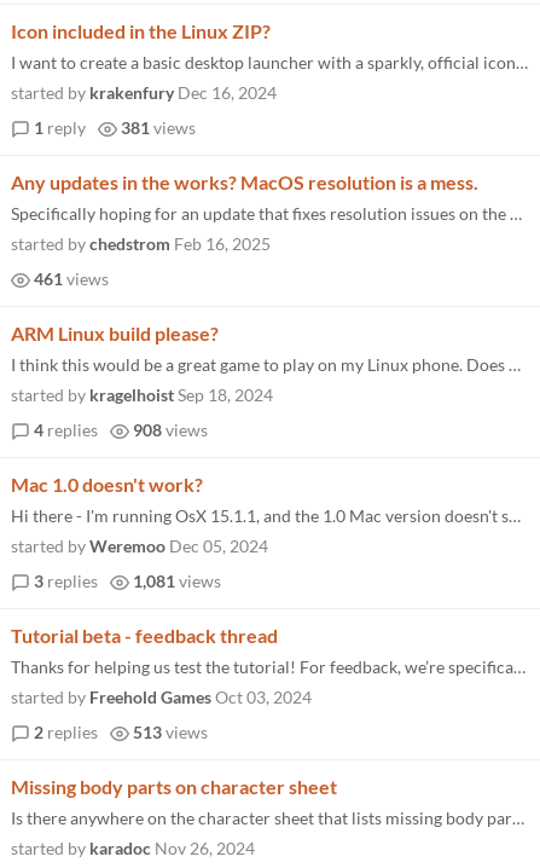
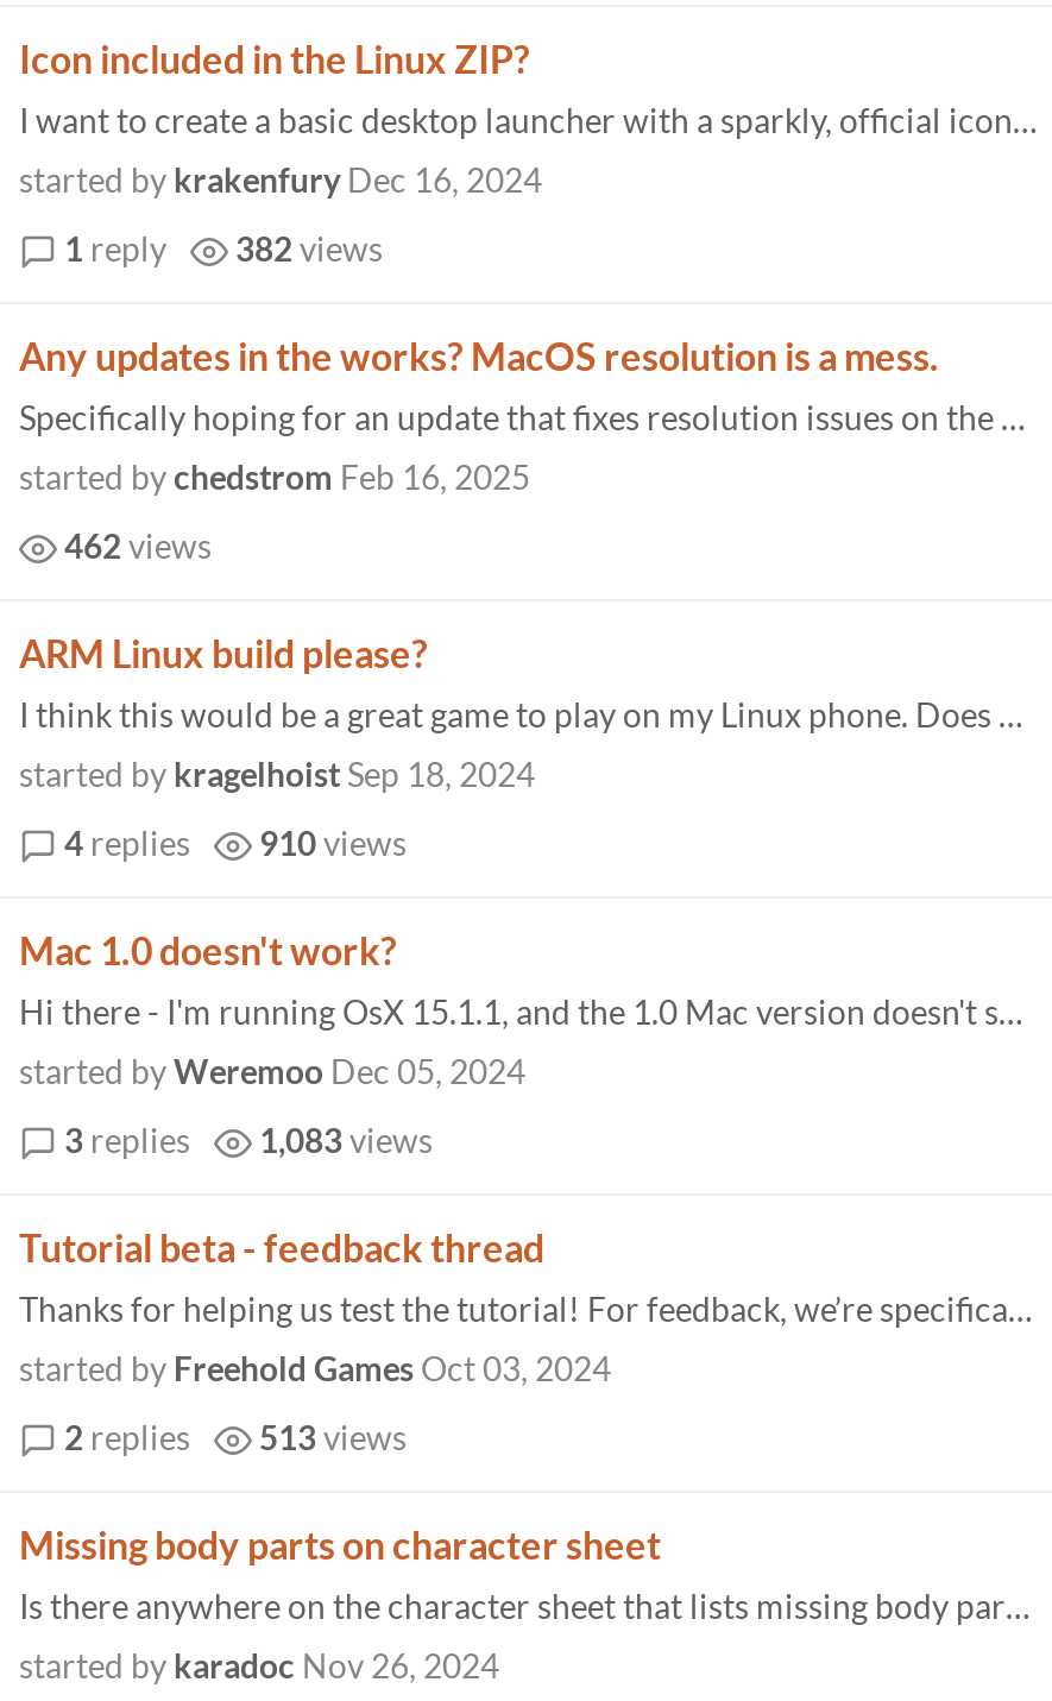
- 1 reply 381 views
+ 1 reply 382 views

- 461 views
+ 462 views

- 4 replies 908 views
+ 4 replies 910 views

- 3 replies 1,081 views
+ 3 replies 1,083 views
